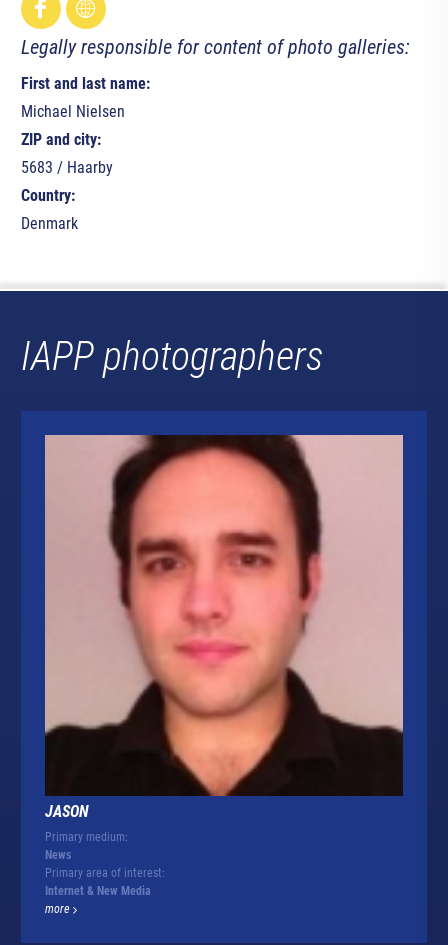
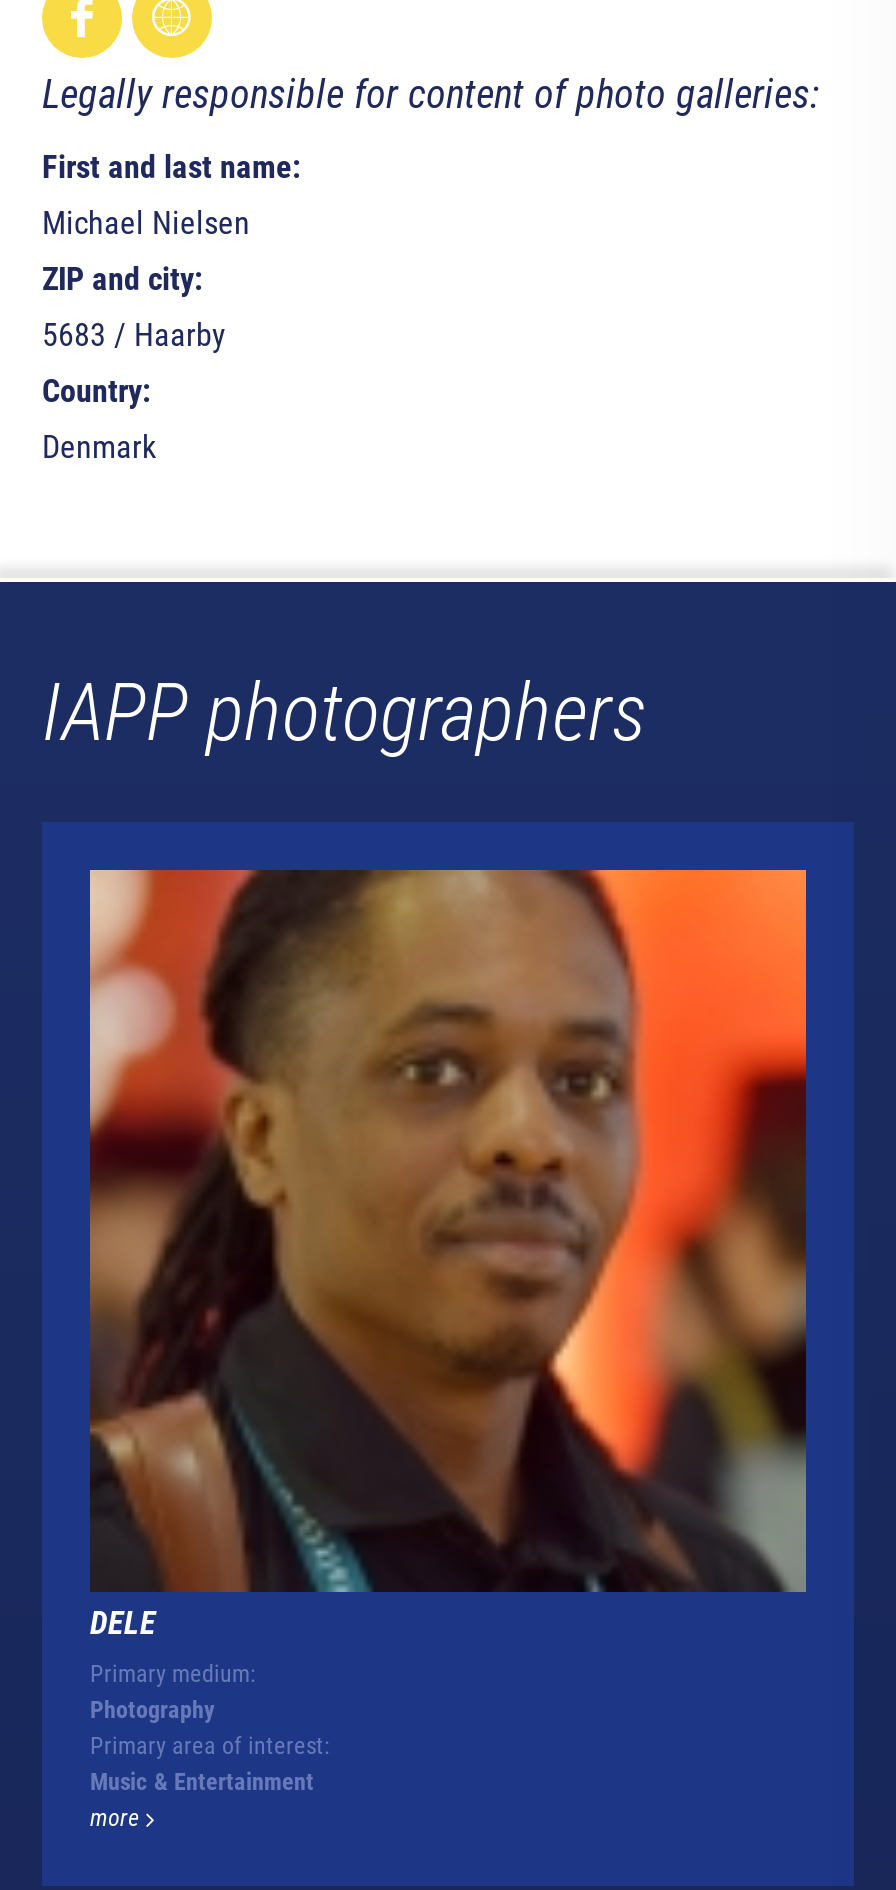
- [image]
- JASON
+ [image]
+ DELE

- News
+ Photography

- Internet & New Media
+ Music & Entertainment
